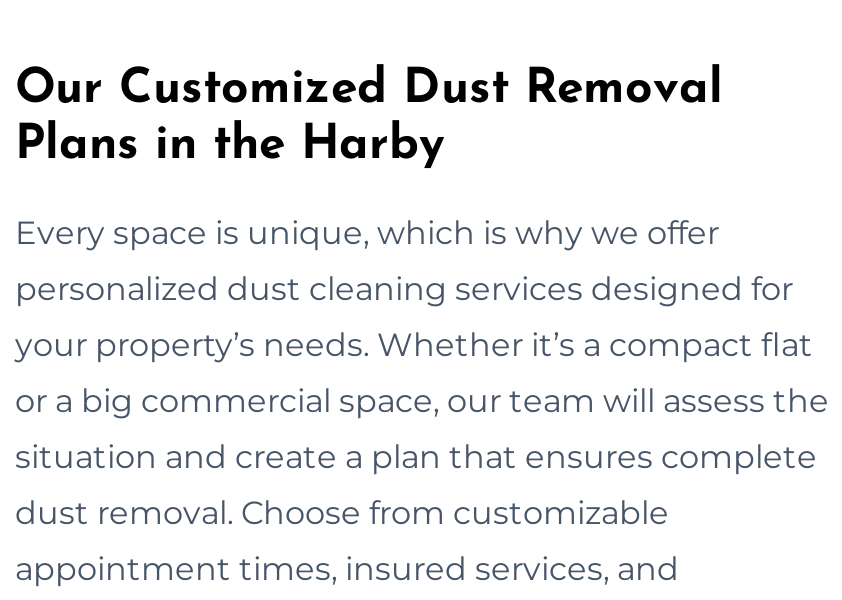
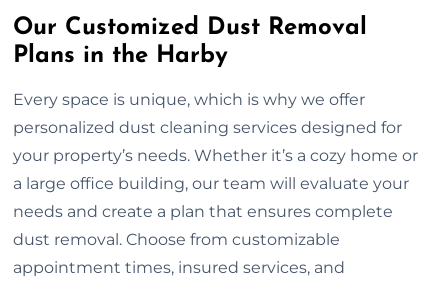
- your property’s needs. Whether it’s a compact flat
+ your property’s needs. Whether it’s a cozy home or

- or a big commercial space, our team will assess the
+ a large office building, our team will evaluate your

- situation and create a plan that ensures complete
+ needs and create a plan that ensures complete
